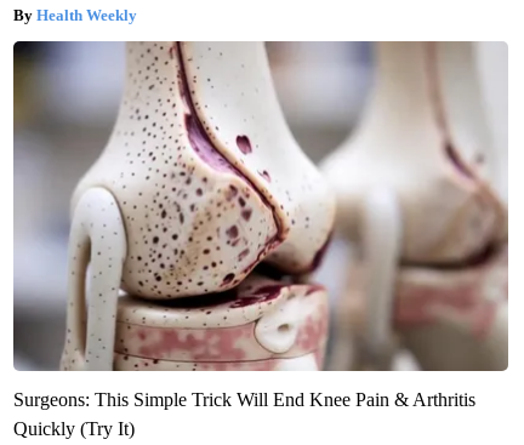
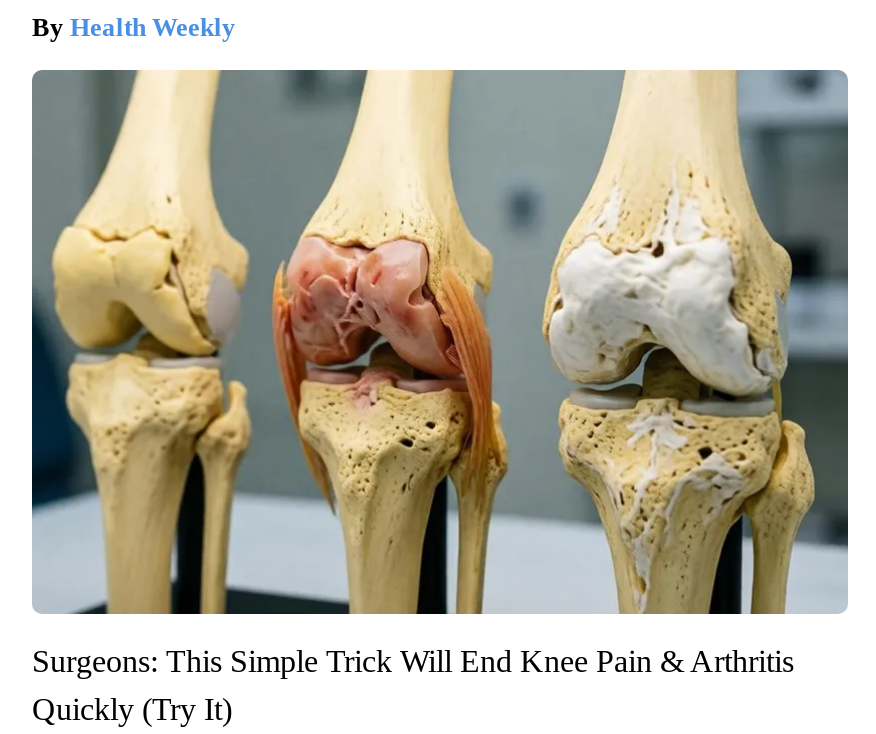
- [image]
+ [image]
